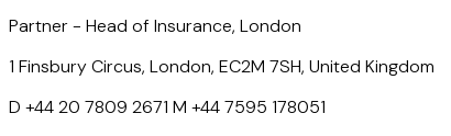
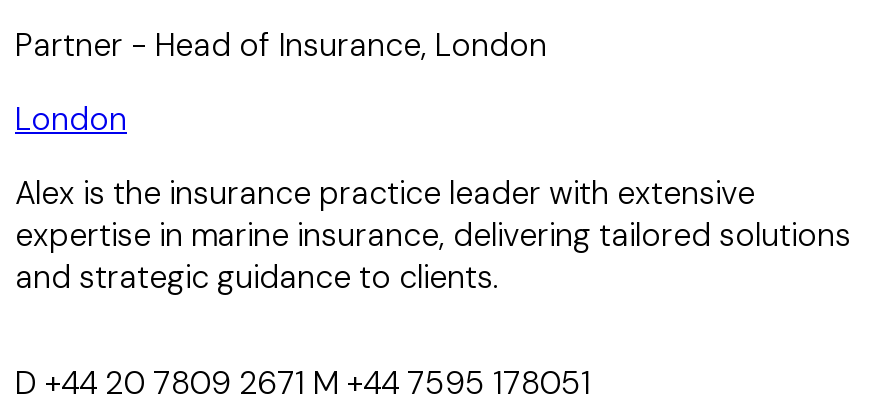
- 1 Finsbury Circus, London, EC2M 7SH, United Kingdom
+ London
+ Alex is the insurance practice leader with extensive
+ expertise in marine insurance, delivering tailored solutions
+ and strategic guidance to clients.
